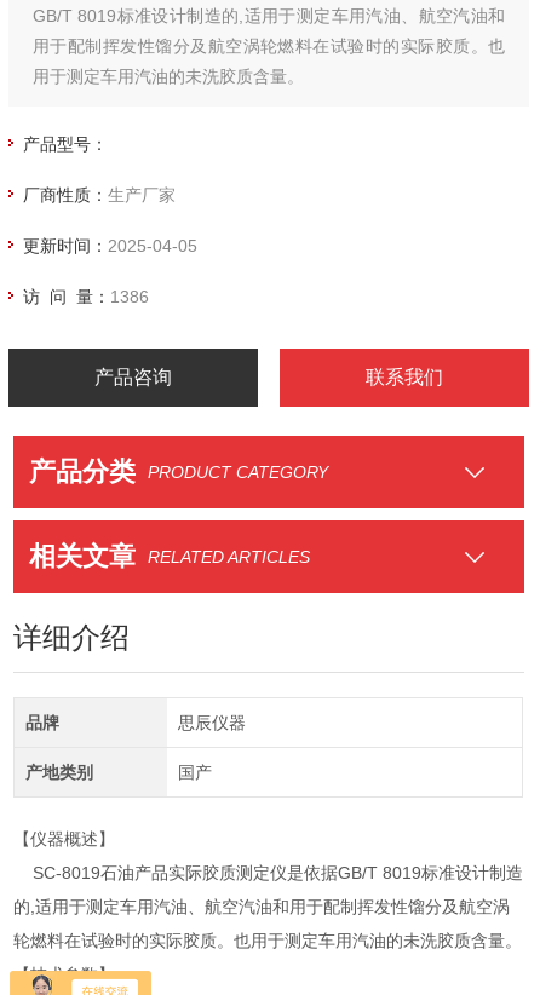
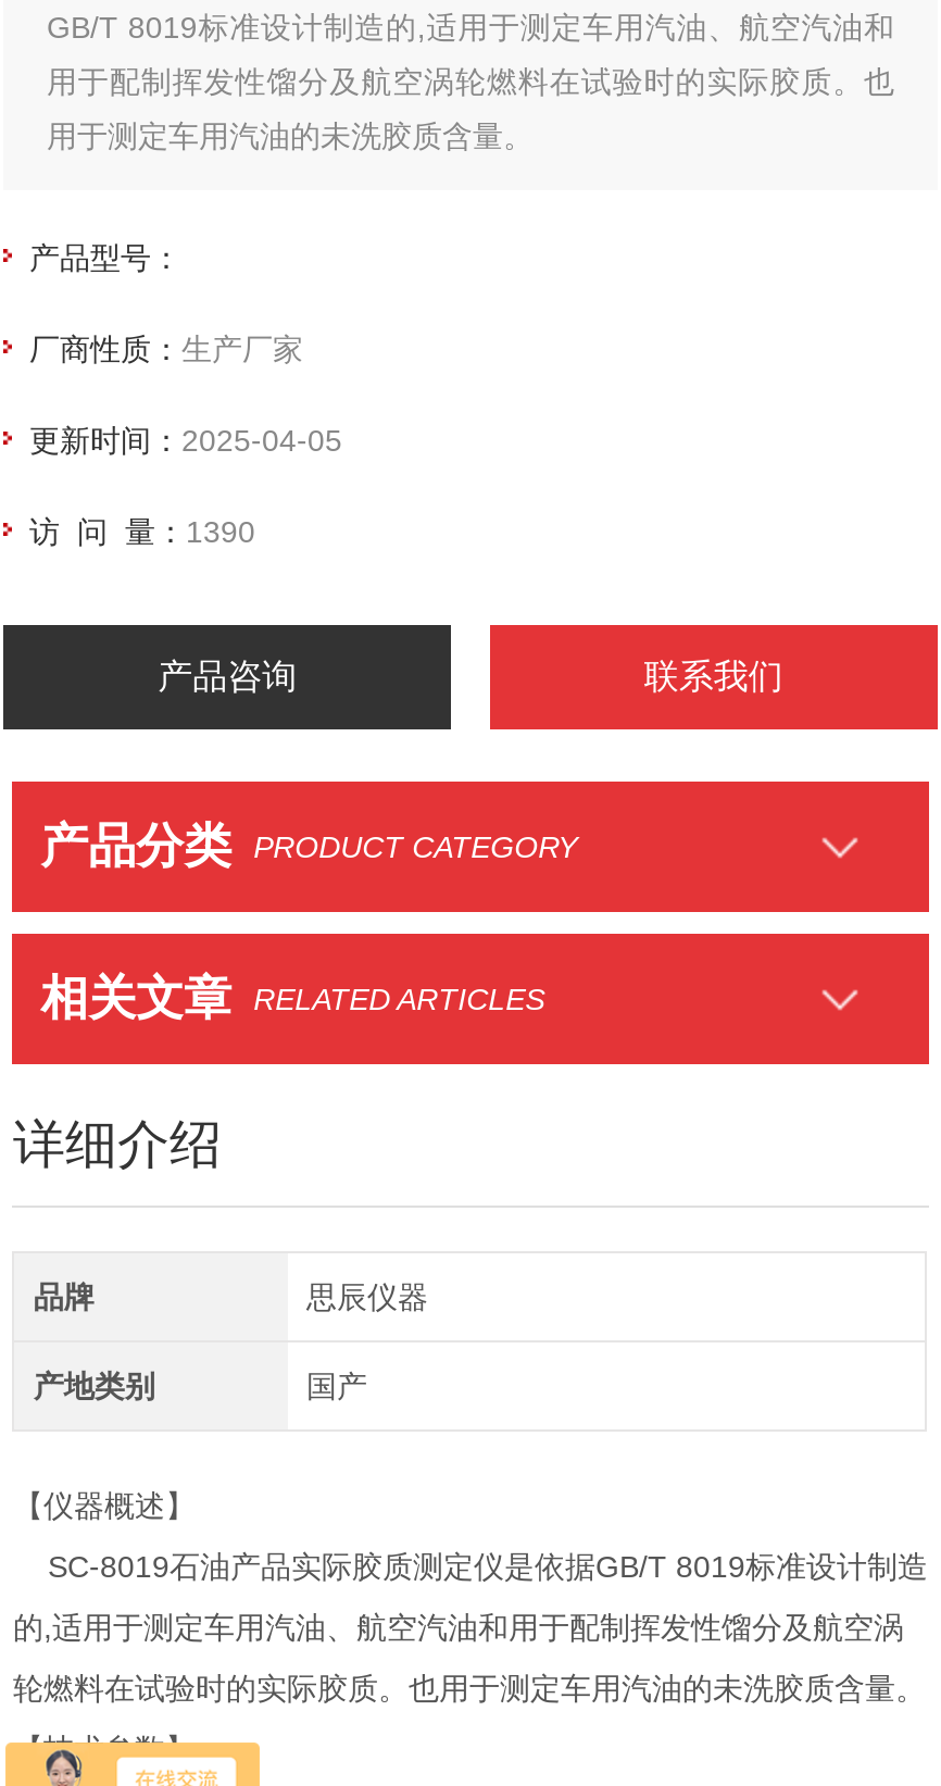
- 访 问 量：1386
+ 访 问 量：1390
